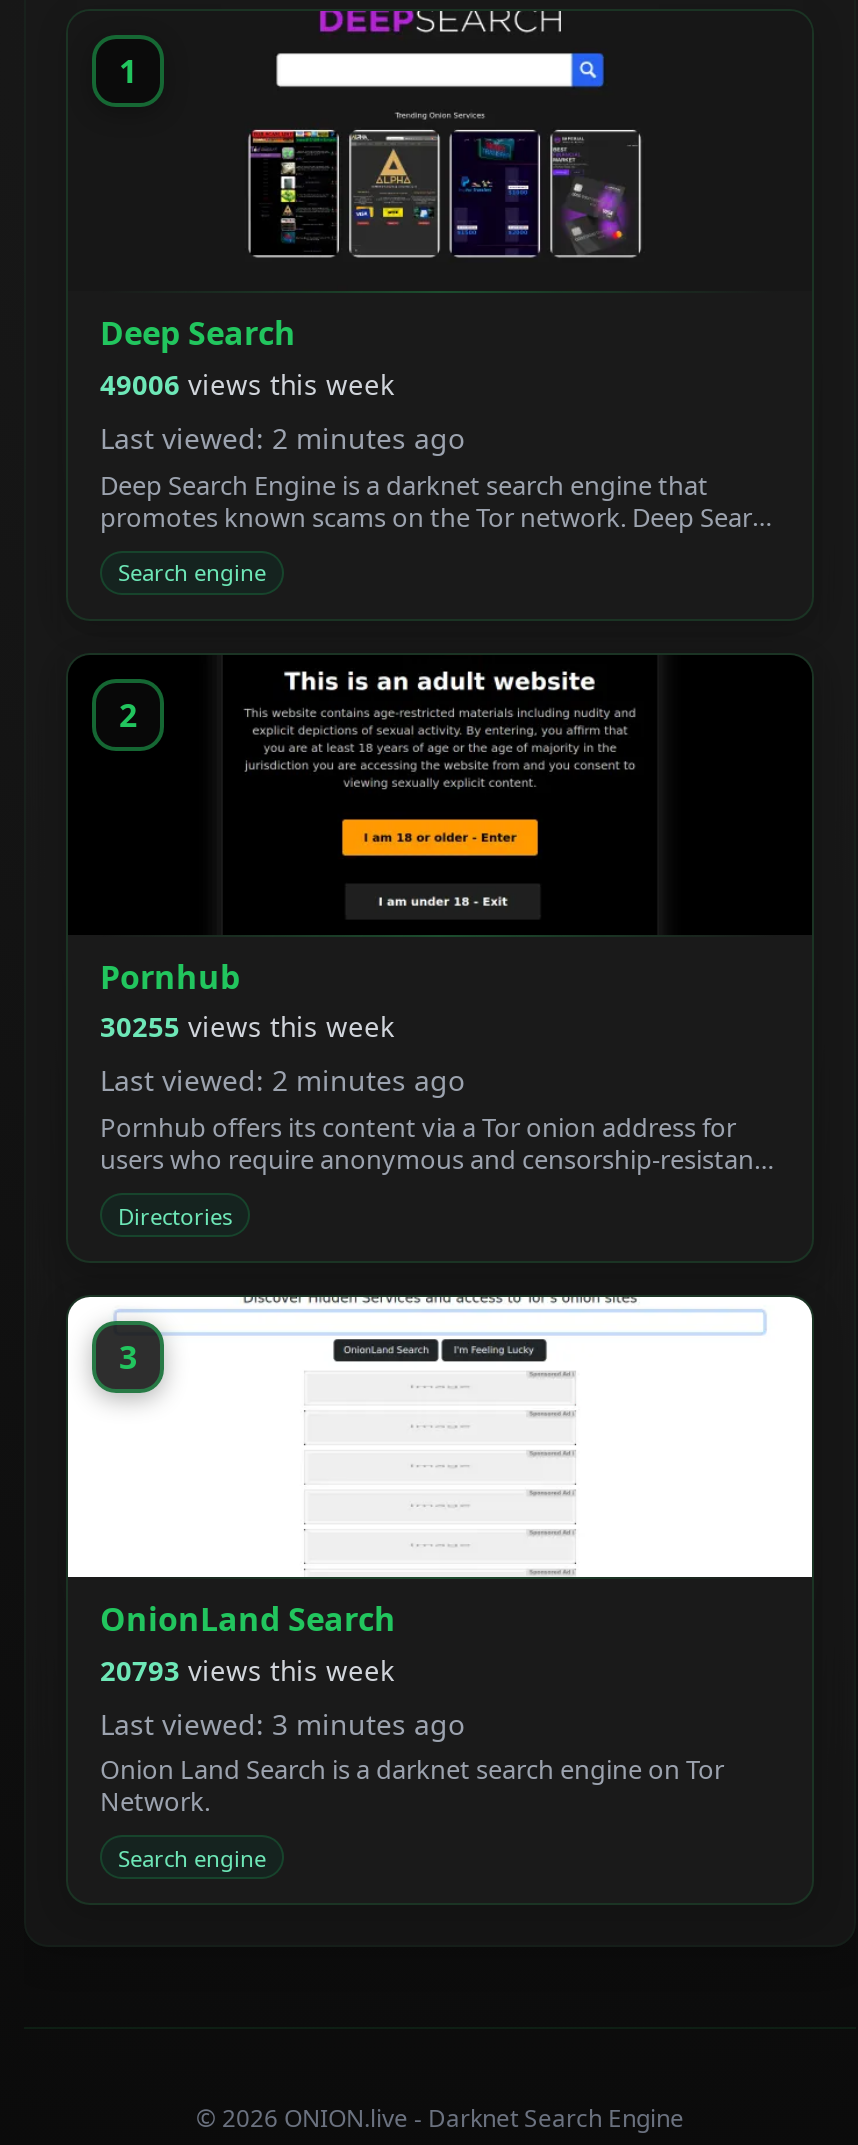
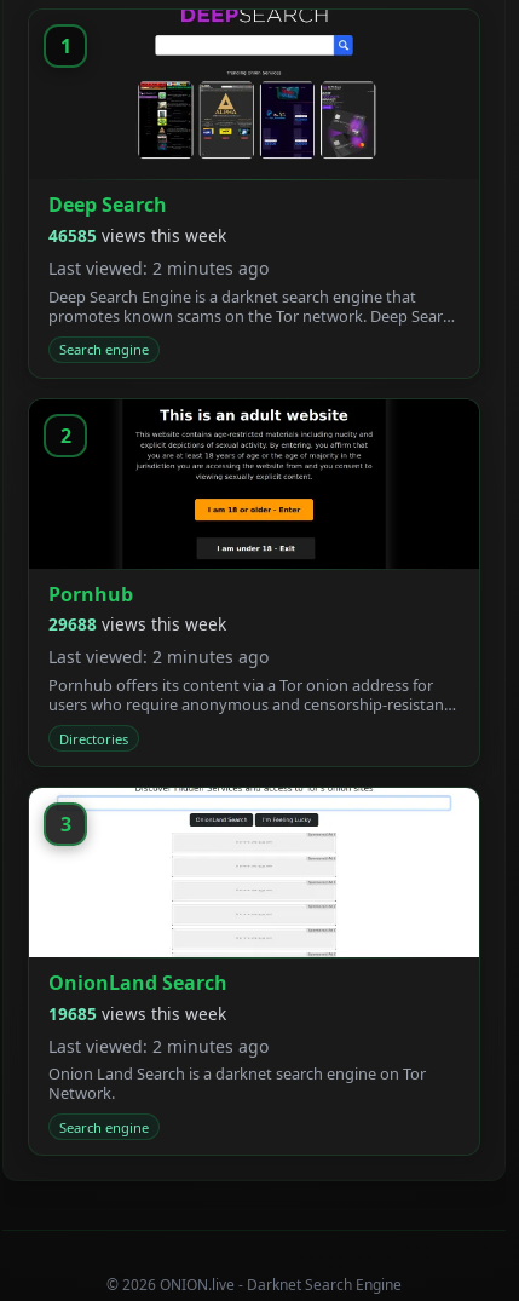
- 49006 views this week
+ 46585 views this week

- 30255 views this week
+ 29688 views this week

- 20793 views this week
+ 19685 views this week

- Last viewed: 3 minutes ago
+ Last viewed: 2 minutes ago
